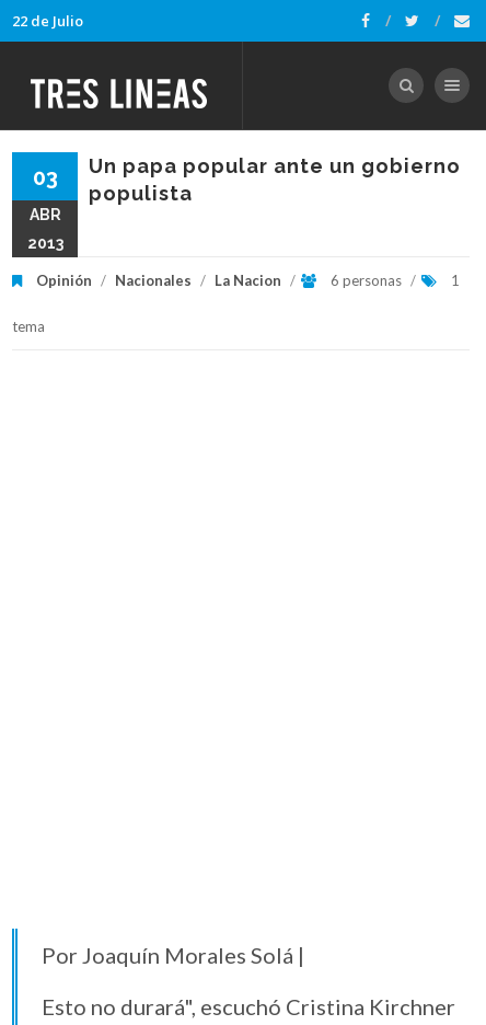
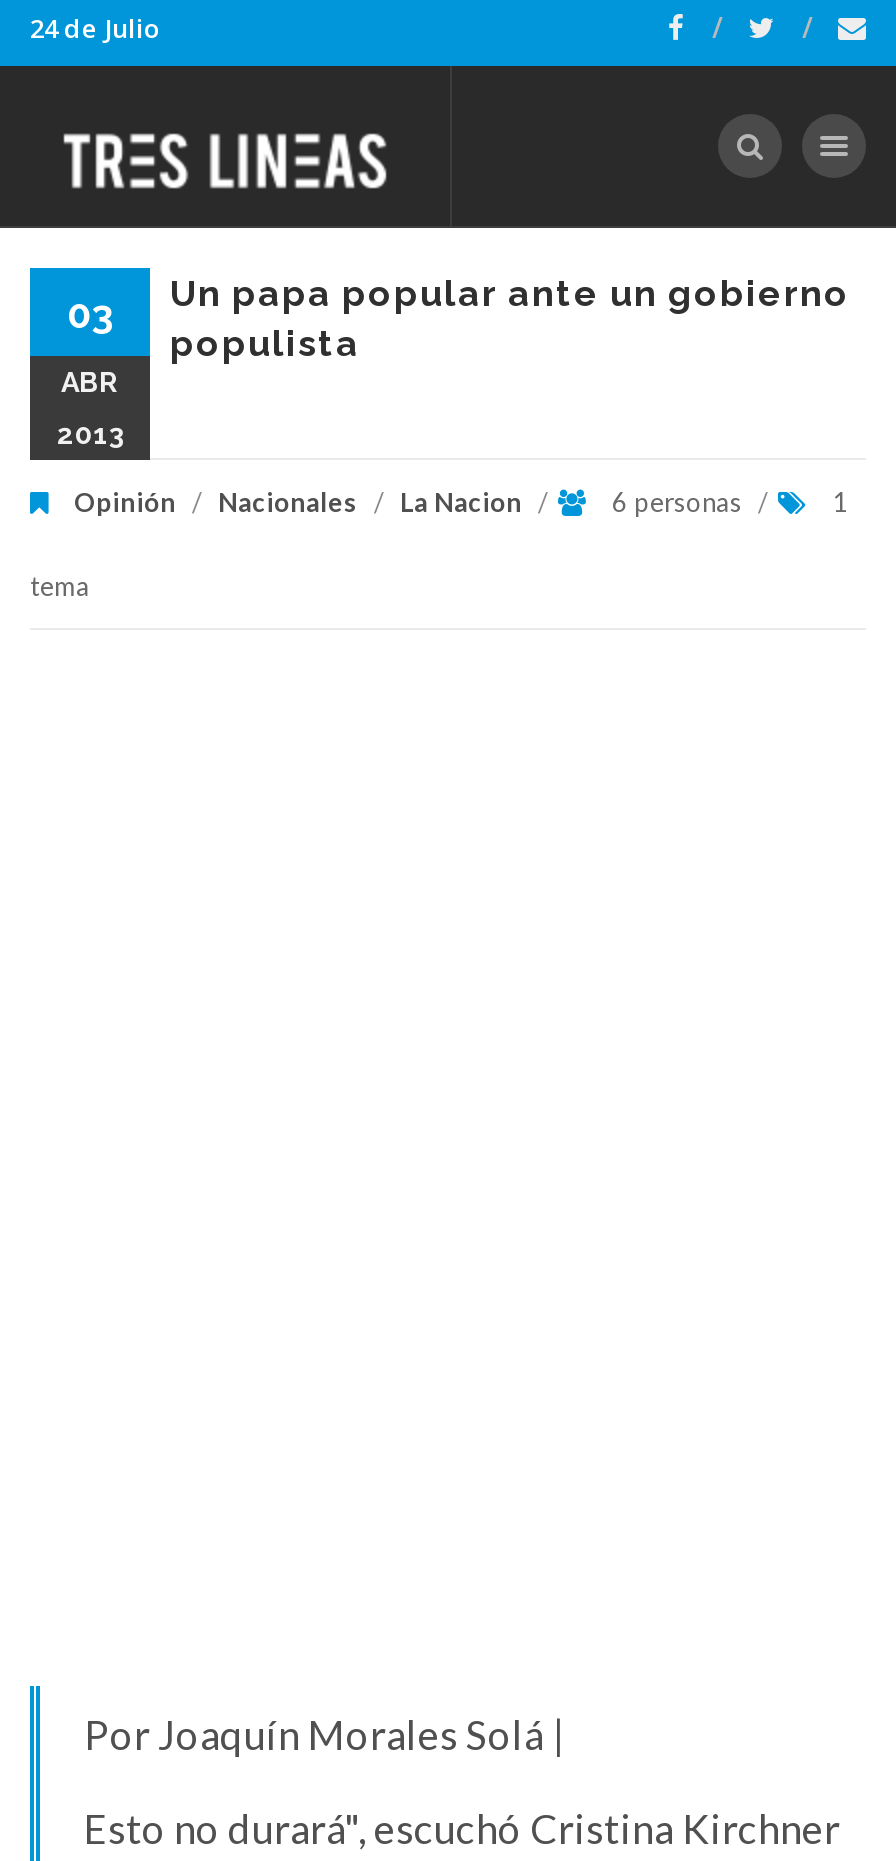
- 22 de Julio
+ 24 de Julio
